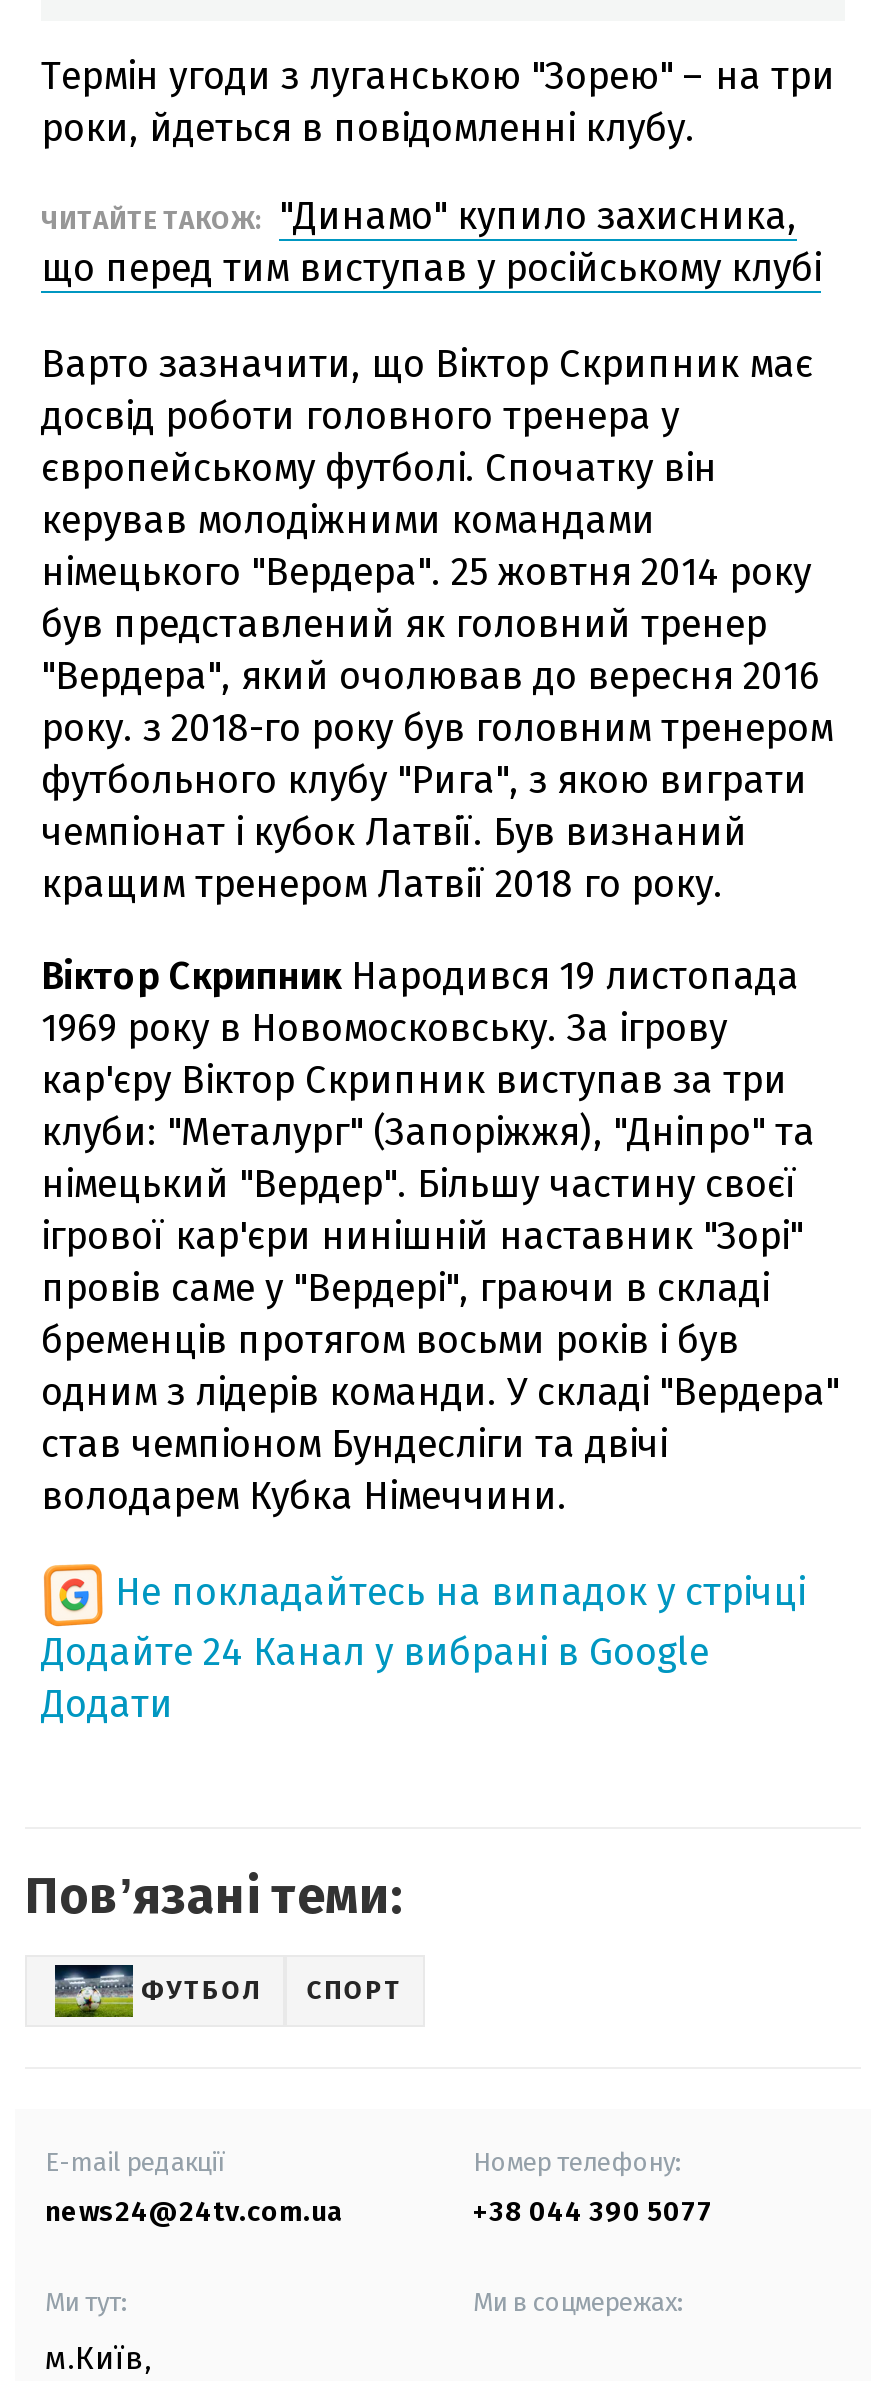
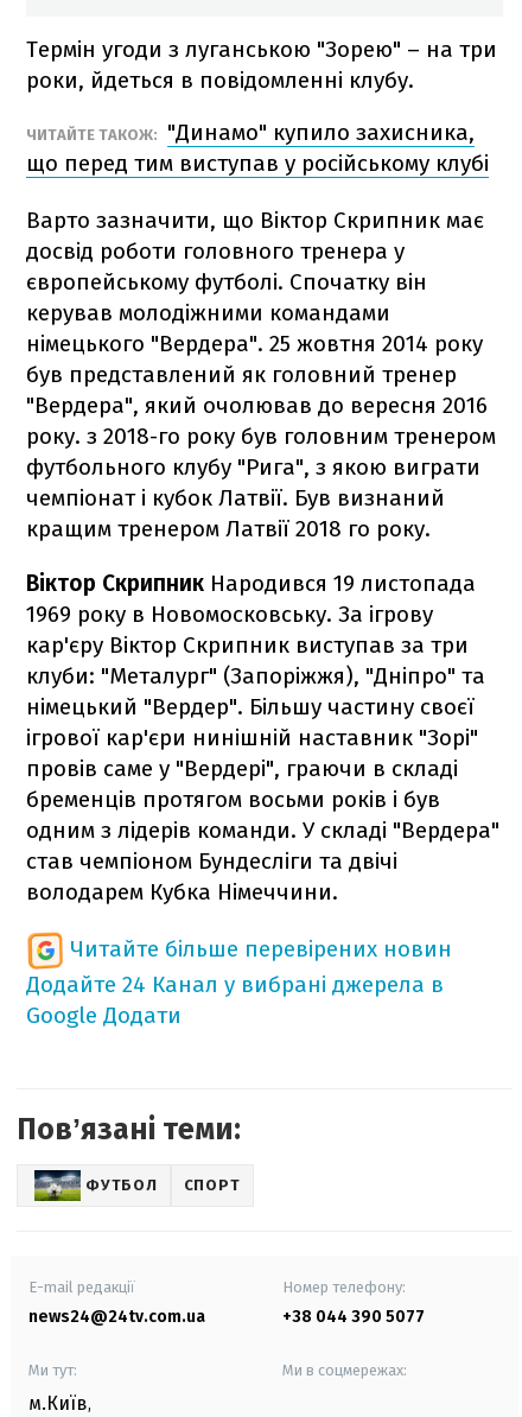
- Не покладайтесь на випадок у стрічці
- Додайте 24 Канал у вибрані в Google
- Додати
+ Читайте більше перевірених новин
+ Додайте 24 Канал у вибрані джерела в
+ Google Додати
